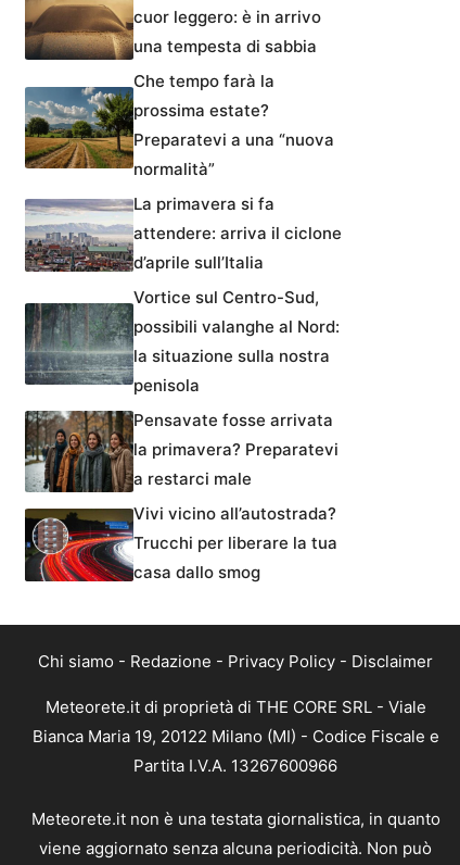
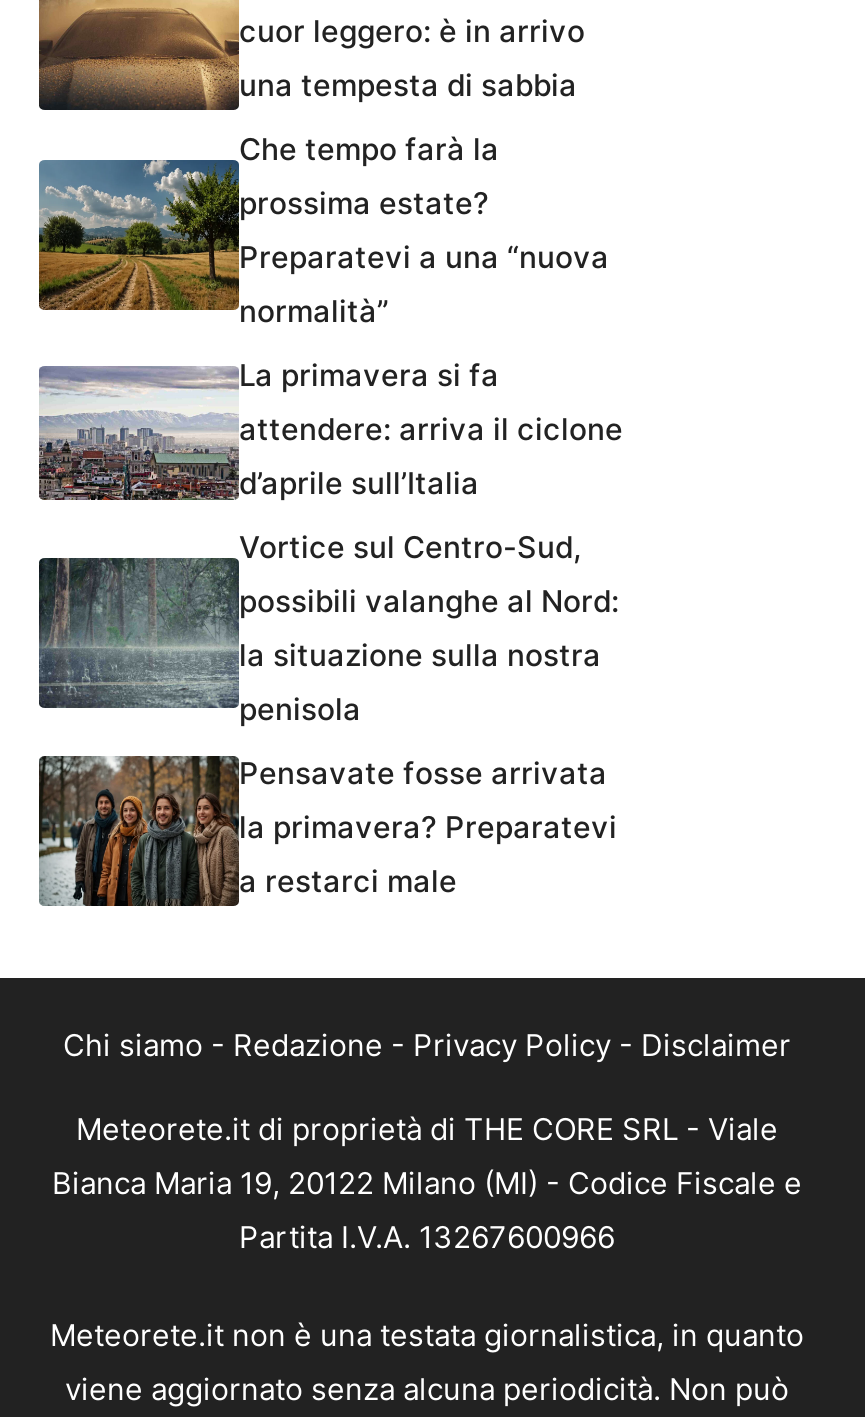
- [image]
- Vivi vicino all’autostrada?
- Trucchi per liberare la tua
- casa dallo smog
